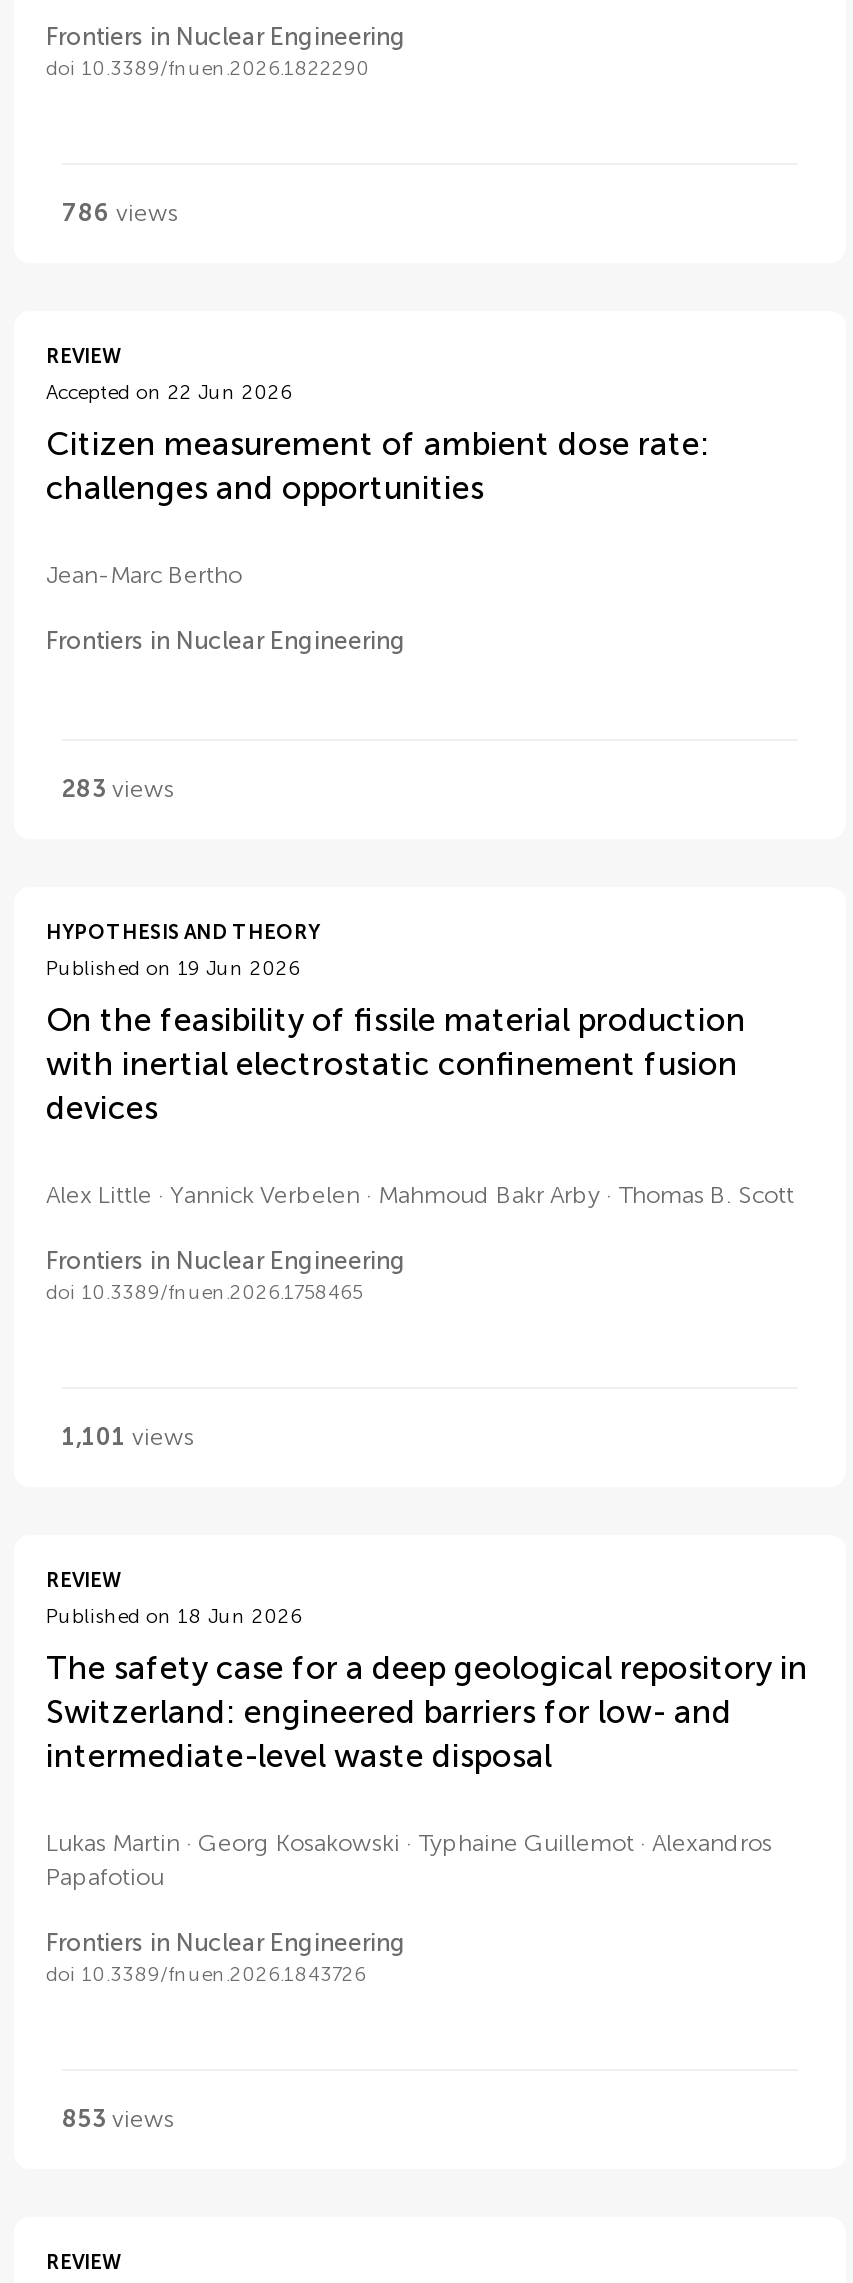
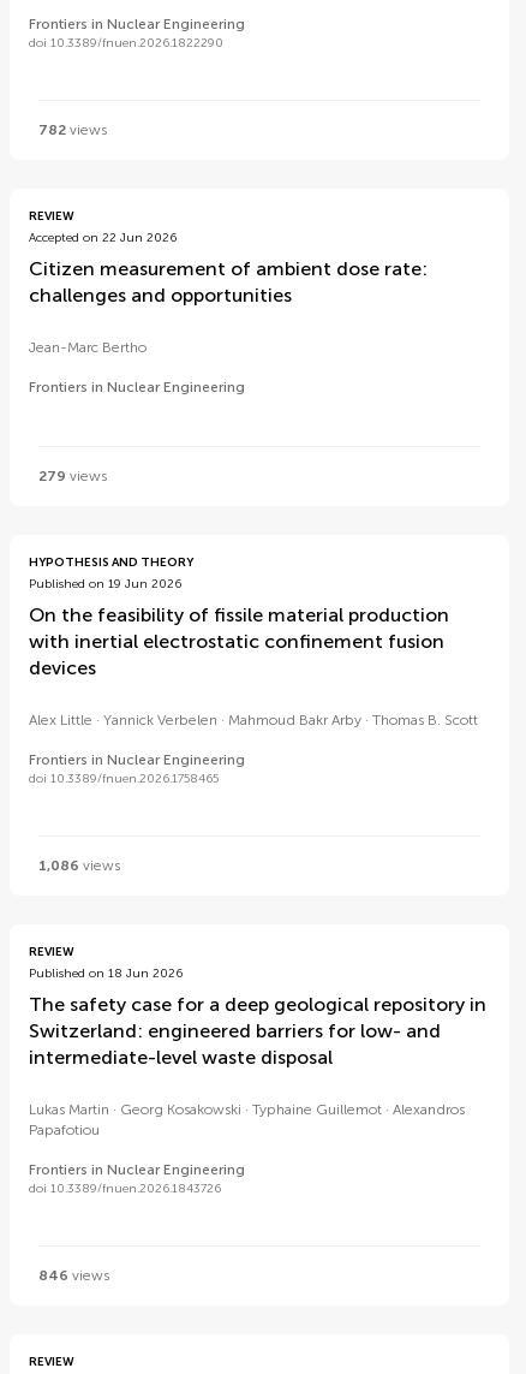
- 786 views
+ 782 views

- 283 views
+ 279 views

- 1,101 views
+ 1,086 views

- 853 views
+ 846 views
